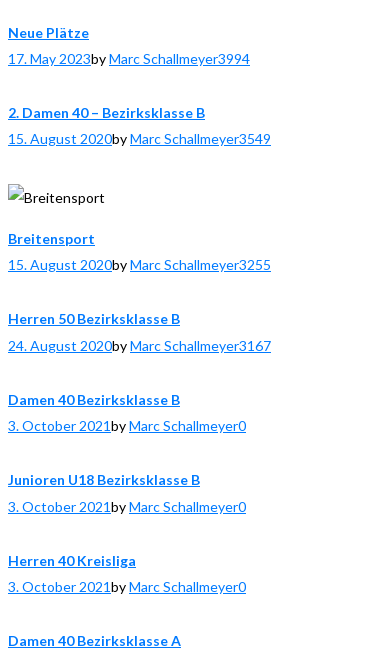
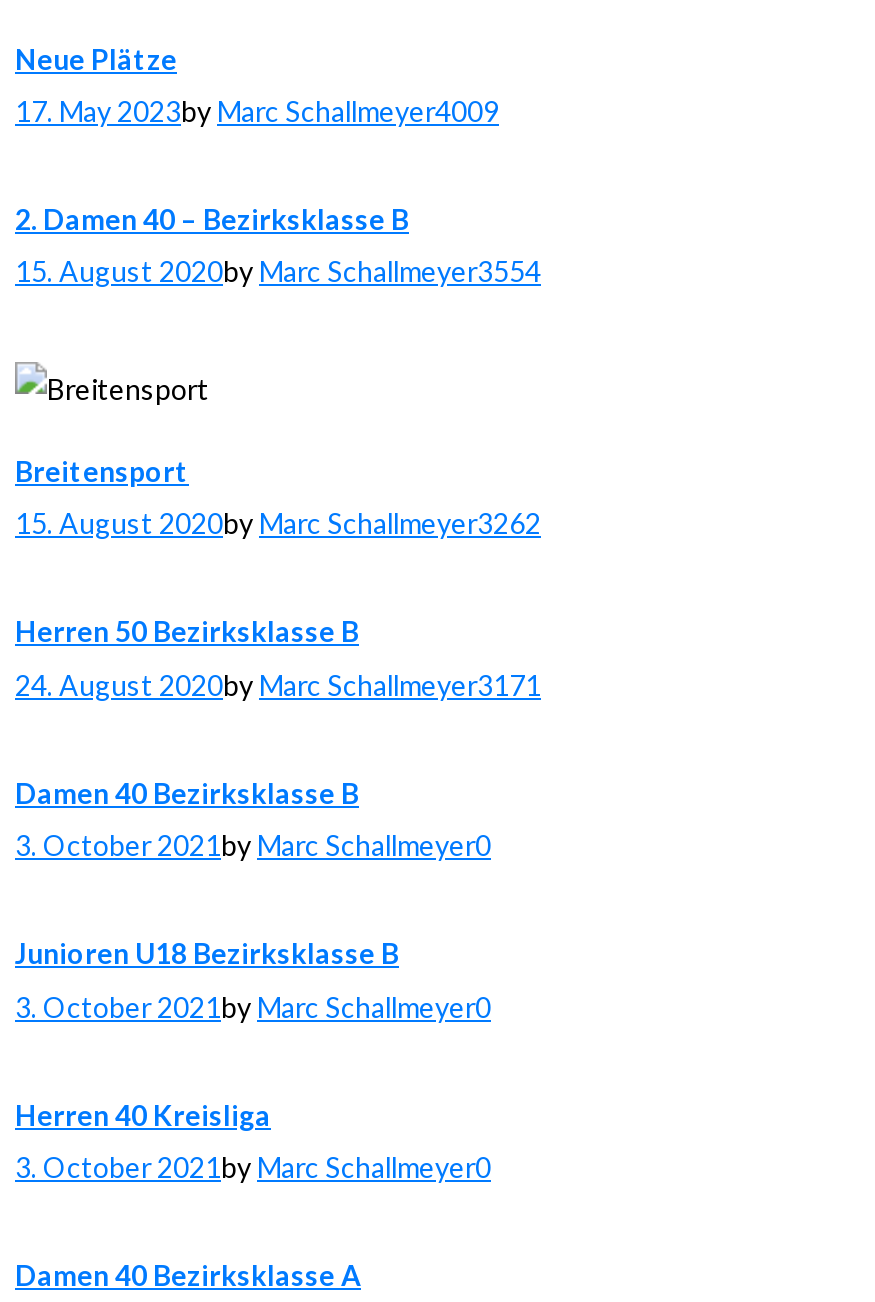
- 17. May 2023by Marc Schallmeyer3994
+ 17. May 2023by Marc Schallmeyer4009

- 15. August 2020by Marc Schallmeyer3549
+ 15. August 2020by Marc Schallmeyer3554

- 15. August 2020by Marc Schallmeyer3255
+ 15. August 2020by Marc Schallmeyer3262

- 24. August 2020by Marc Schallmeyer3167
+ 24. August 2020by Marc Schallmeyer3171
